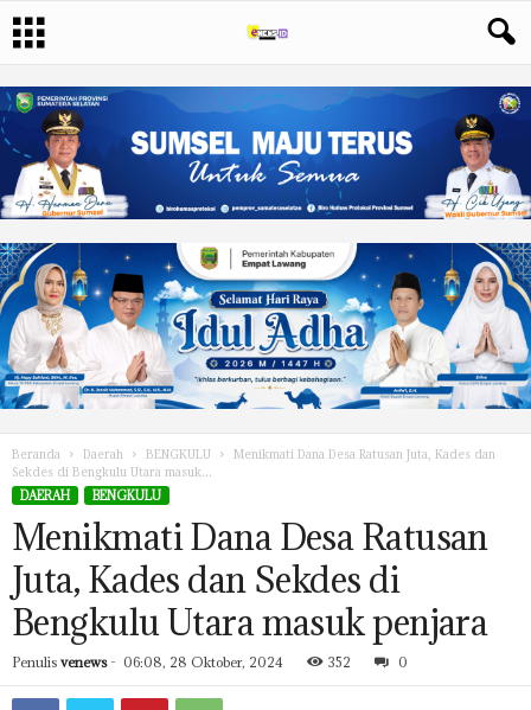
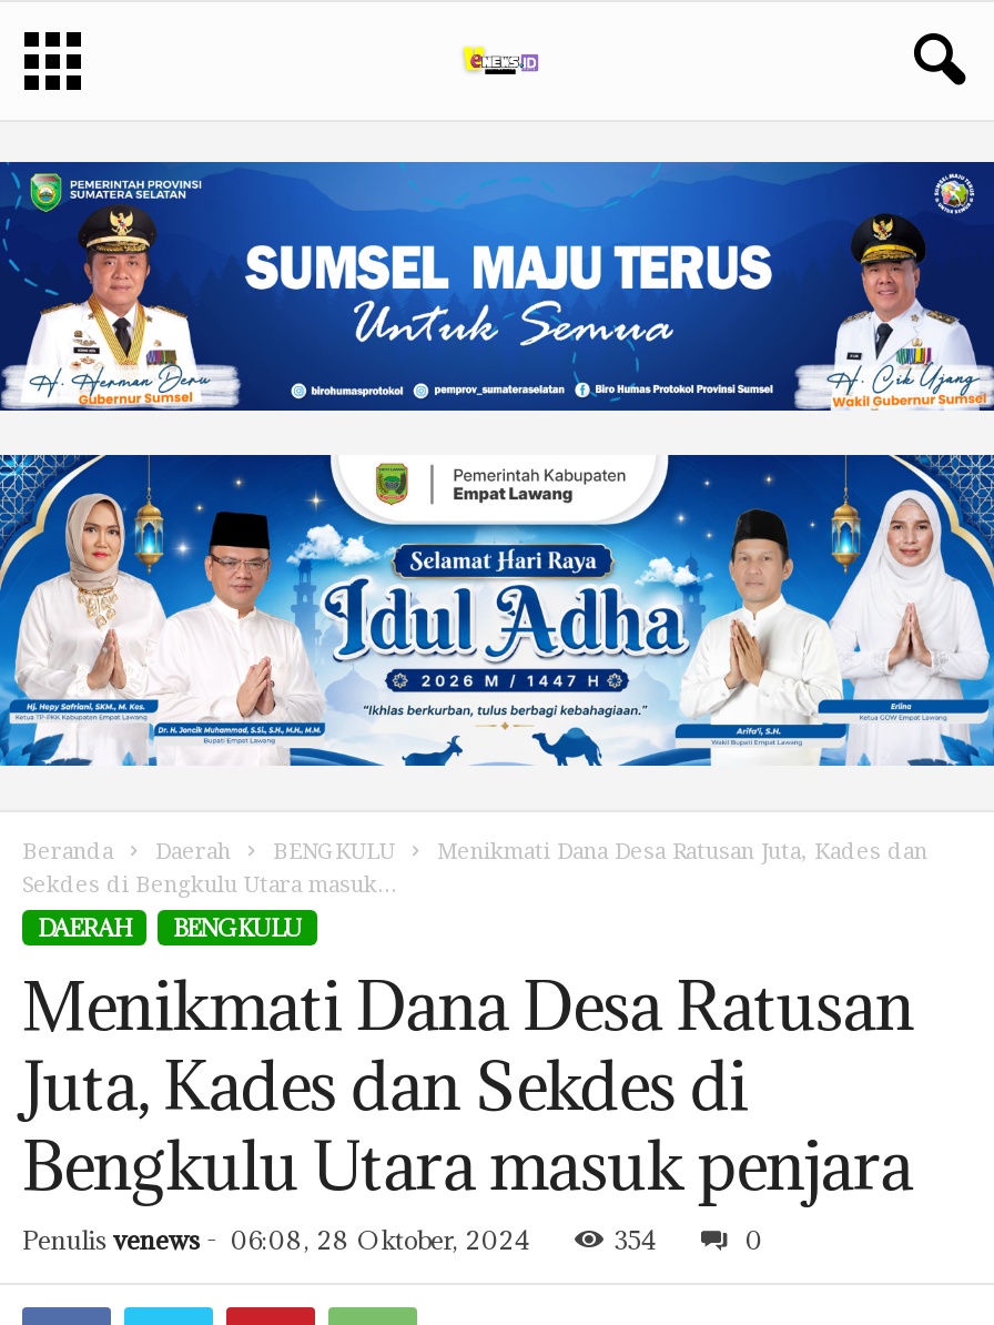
- 352
+ 354
